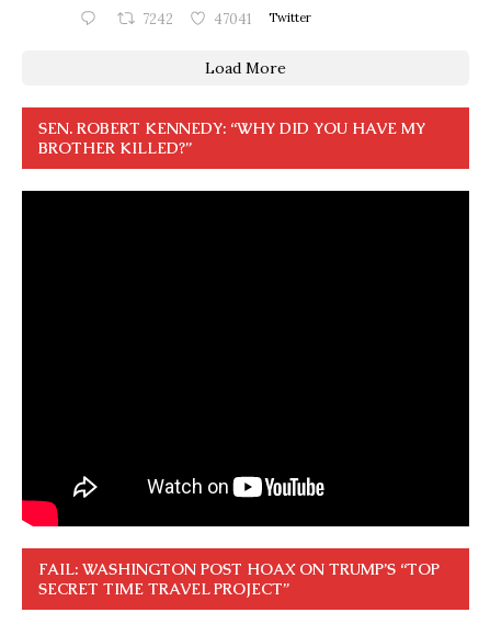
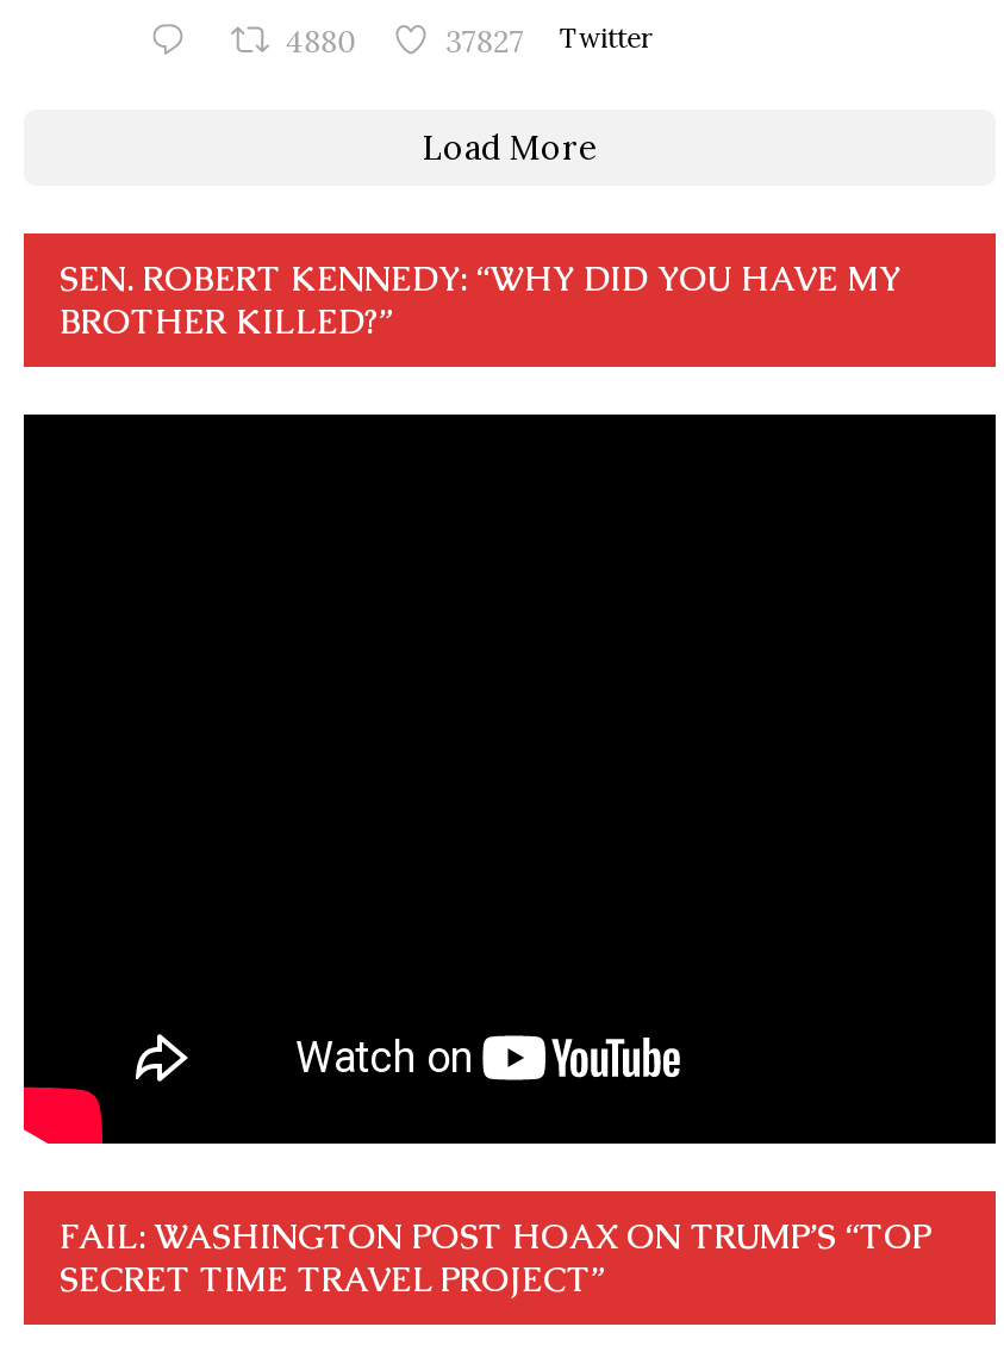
- 7242
- 47041
+ 4880
+ 37827
